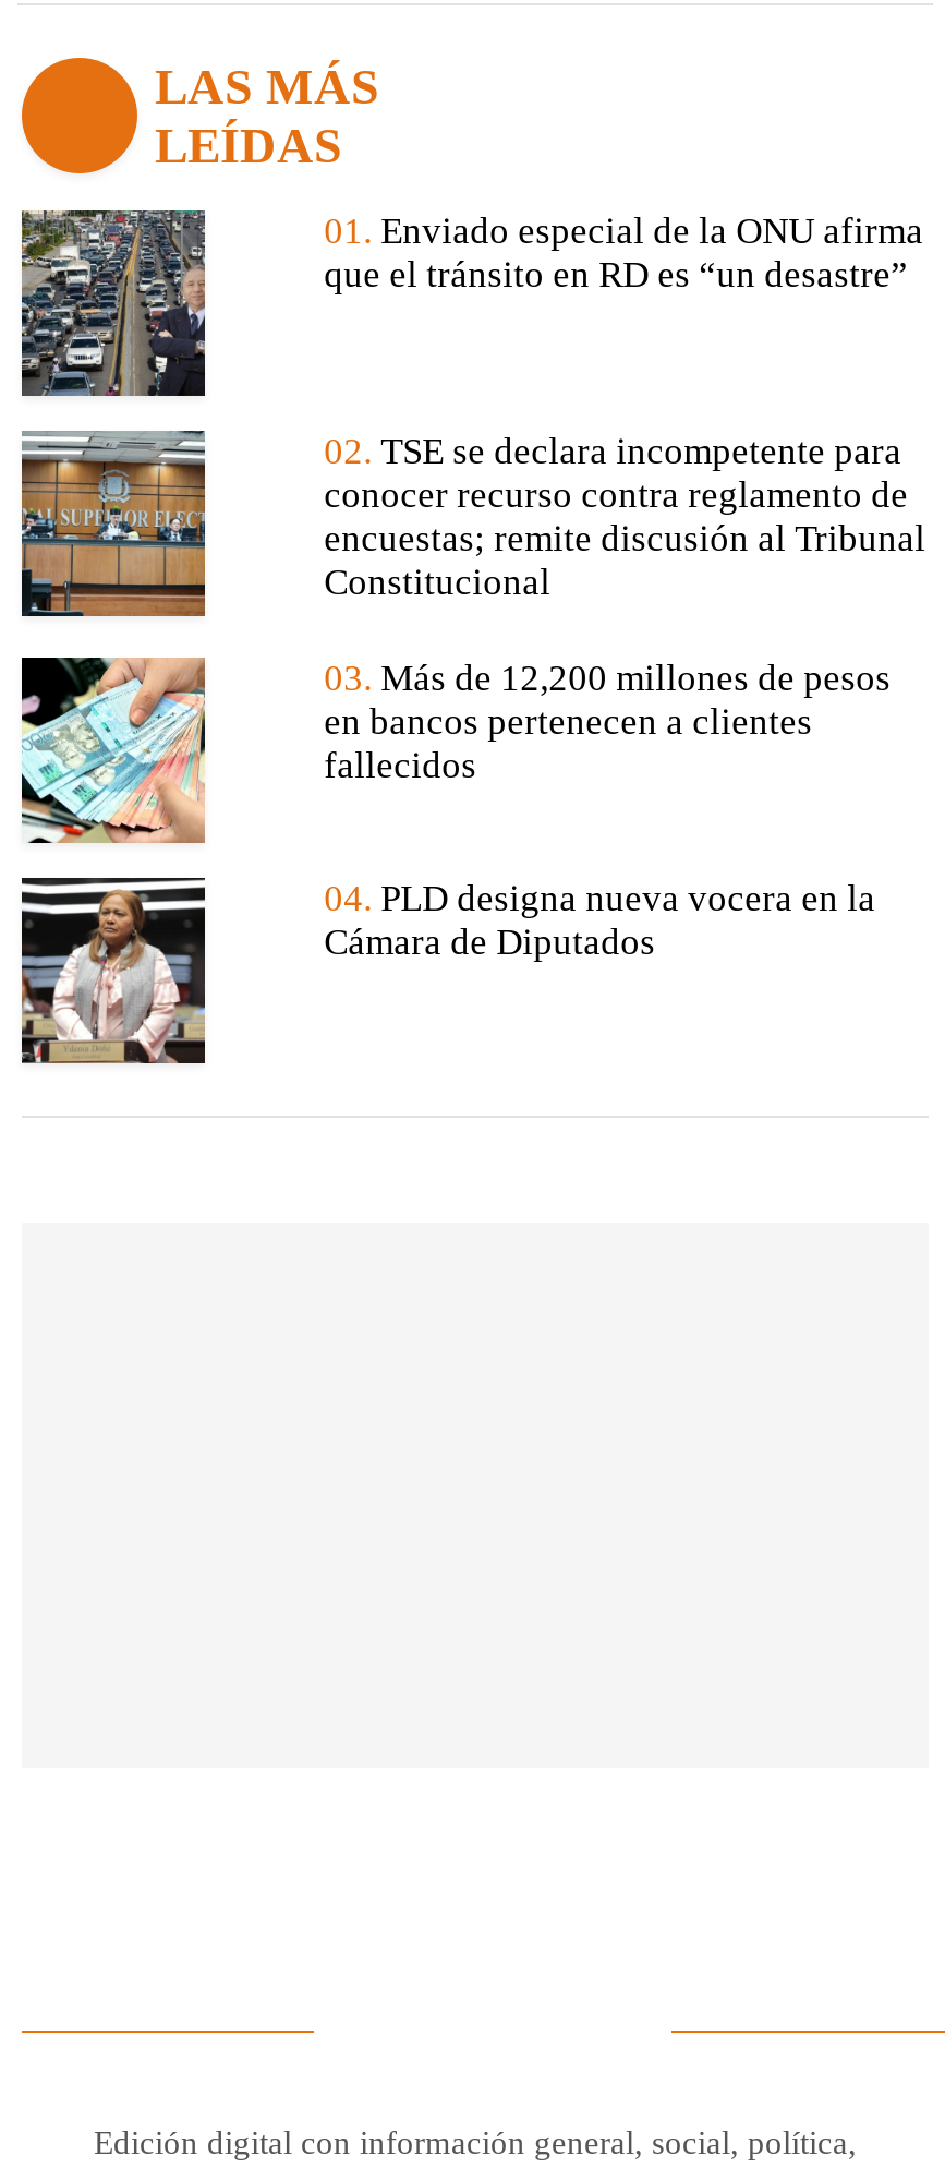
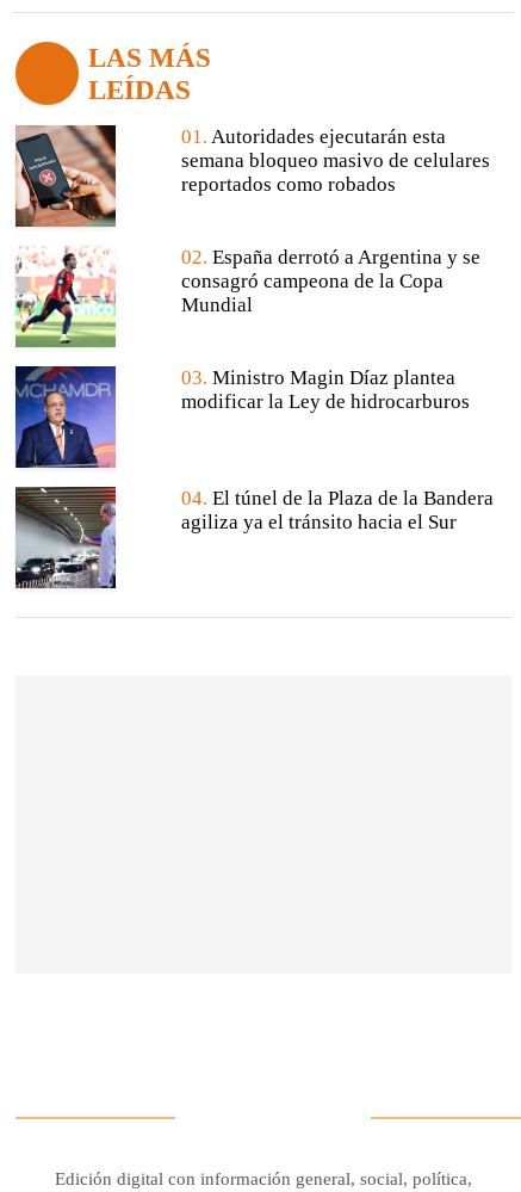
- [image]
+ [image]

- 01. Enviado especial de la ONU afirma
- que el tránsito en RD es “un desastre”
+ 01. Autoridades ejecutarán esta
+ semana bloqueo masivo de celulares
+ reportados como robados

- [image]
+ [image]

- 02. TSE se declara incompetente para
- conocer recurso contra reglamento de
- encuestas; remite discusión al Tribunal
- Constitucional
+ 02. España derrotó a Argentina y se
+ consagró campeona de la Copa
+ Mundial

- [image]
+ [image]

- 03. Más de 12,200 millones de pesos
- en bancos pertenecen a clientes
- fallecidos
+ 03. Ministro Magin Díaz plantea
+ modificar la Ley de hidrocarburos

- [image]
+ [image]

- 04. PLD designa nueva vocera en la
- Cámara de Diputados
+ 04. El túnel de la Plaza de la Bandera
+ agiliza ya el tránsito hacia el Sur
